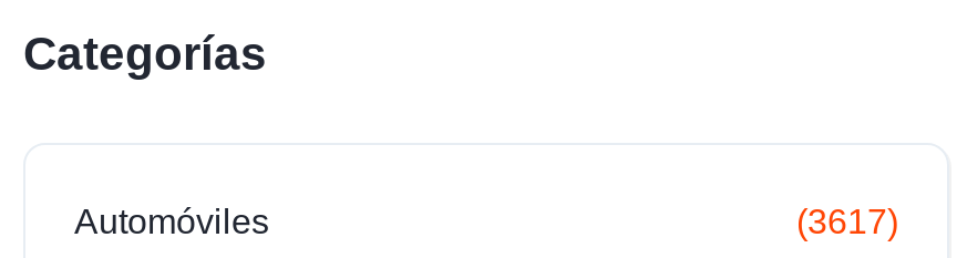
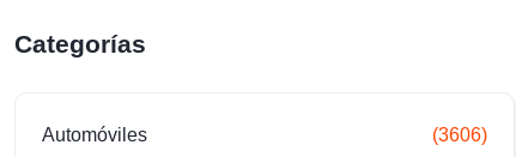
- (3617)
+ (3606)
